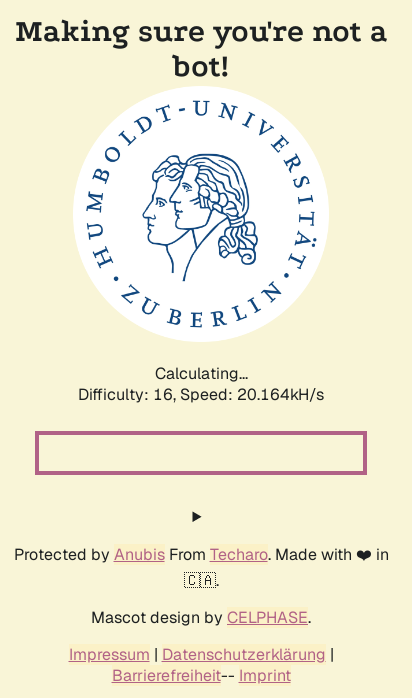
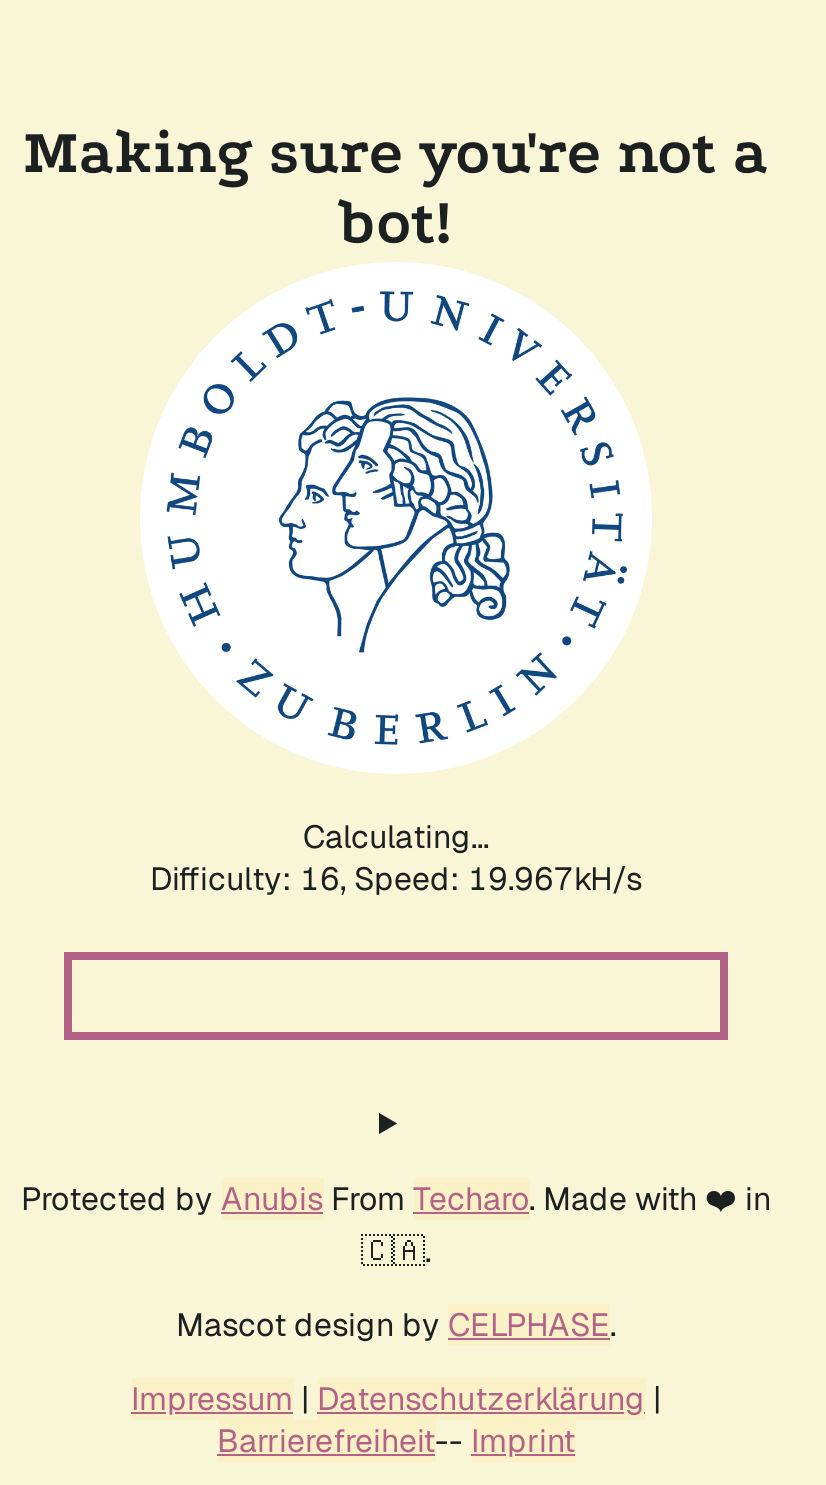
- Difficulty: 16, Speed: 20.164kH/s
+ Difficulty: 16, Speed: 19.967kH/s
